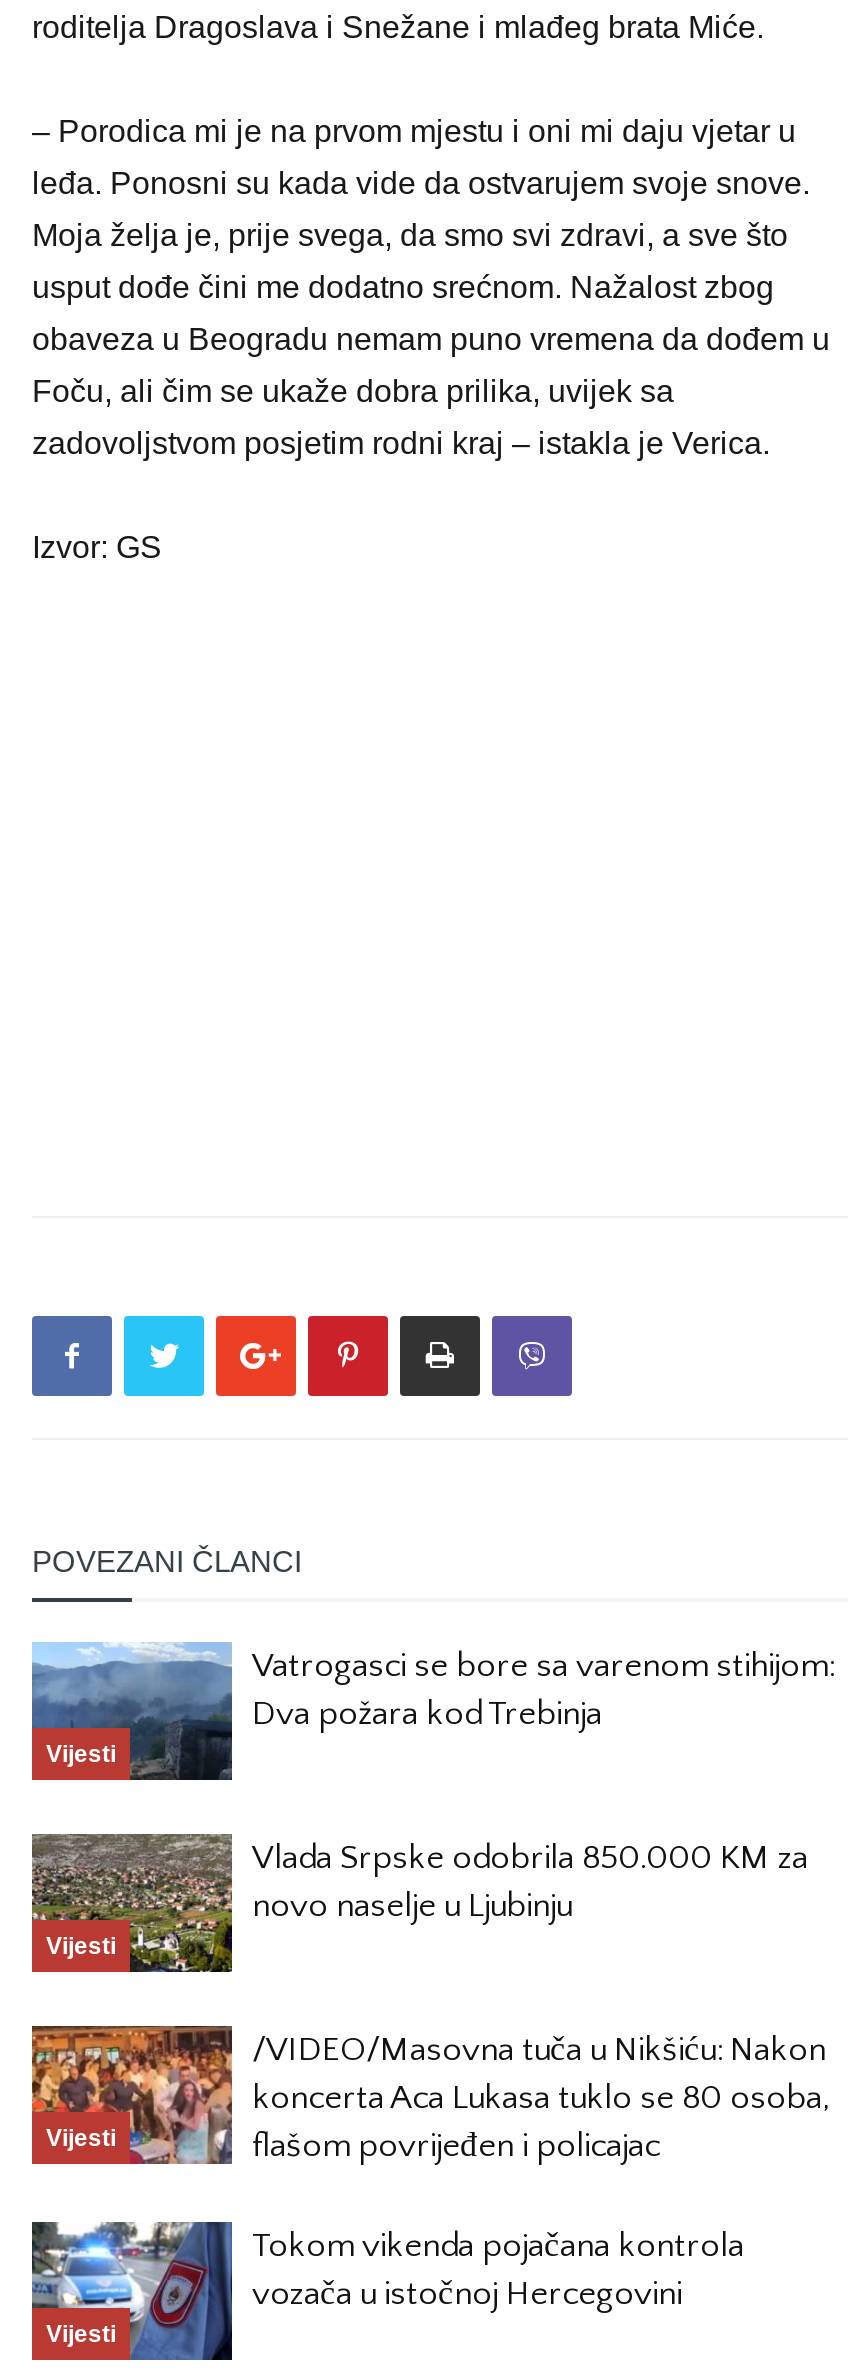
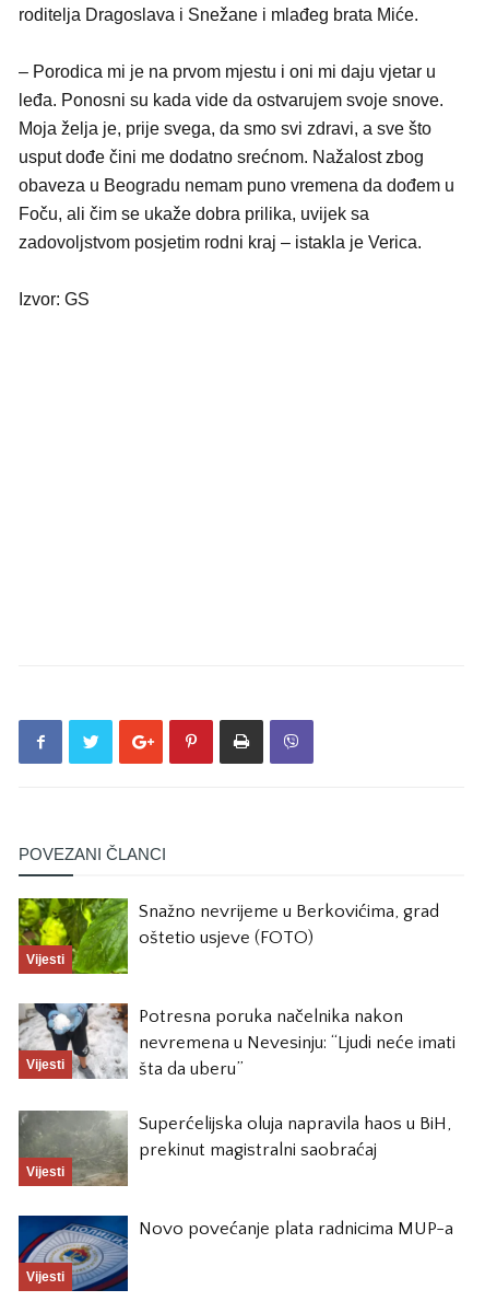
- [image]
- Vatrogasci se bore sa varenom stihijom:
- Dva požara kod Trebinja
+ [image]
+ Snažno nevrijeme u Berkovićima, grad
+ oštetio usjeve (FOTO)

- [image]
- Vlada Srpske odobrila 850.000 KM za
- novo naselje u Ljubinju
+ [image]
+ Potresna poruka načelnika nakon
+ nevremena u Nevesinju: “Ljudi neće imati
+ šta da uberu”

- [image]
- /VIDEO/Masovna tuča u Nikšiću: Nakon
- koncerta Aca Lukasa tuklo se 80 osoba,
- flašom povrijeđen i policajac
+ [image]
+ Superćelijska oluja napravila haos u BiH,
+ prekinut magistralni saobraćaj

- [image]
- Tokom vikenda pojačana kontrola
- vozača u istočnoj Hercegovini
+ [image]
+ Novo povećanje plata radnicima MUP-a
